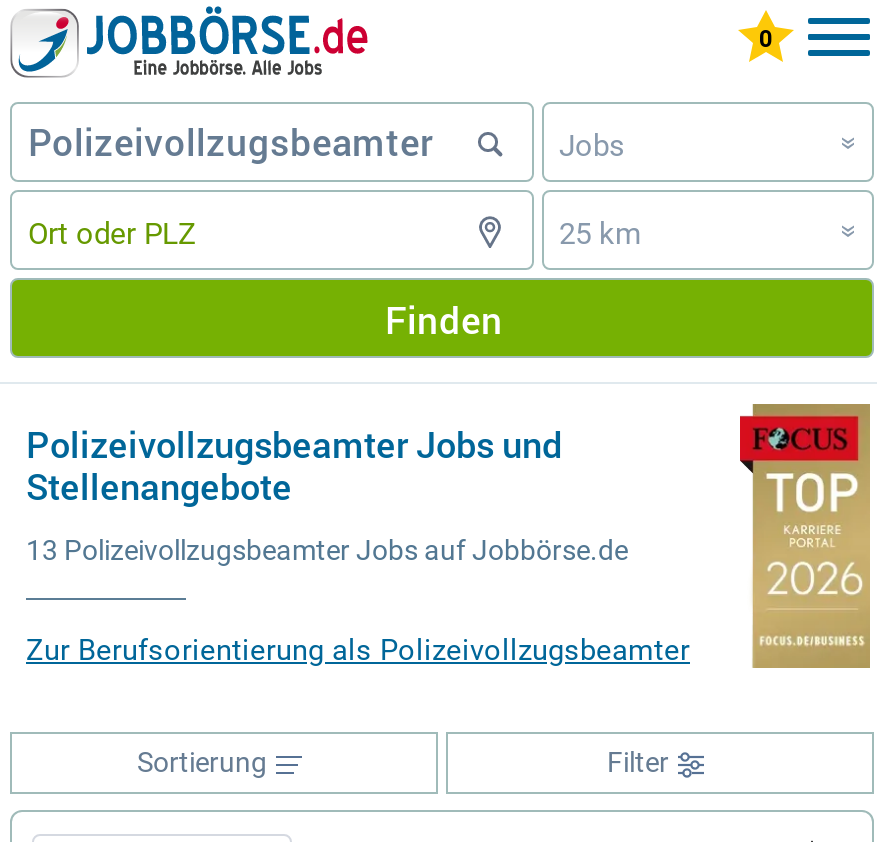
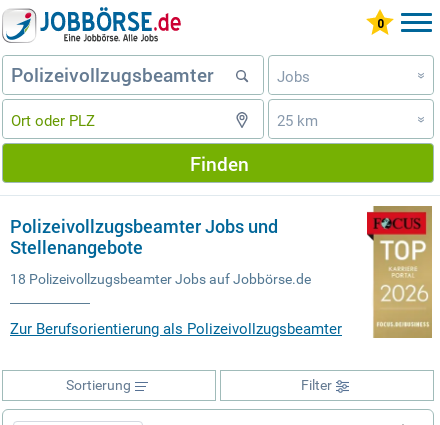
- 13 Polizeivollzugsbeamter Jobs auf Jobbörse.de
+ 18 Polizeivollzugsbeamter Jobs auf Jobbörse.de
